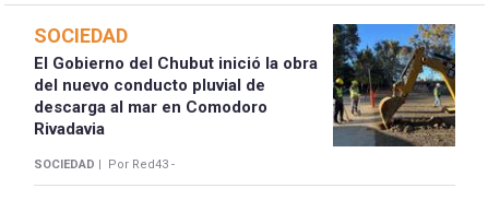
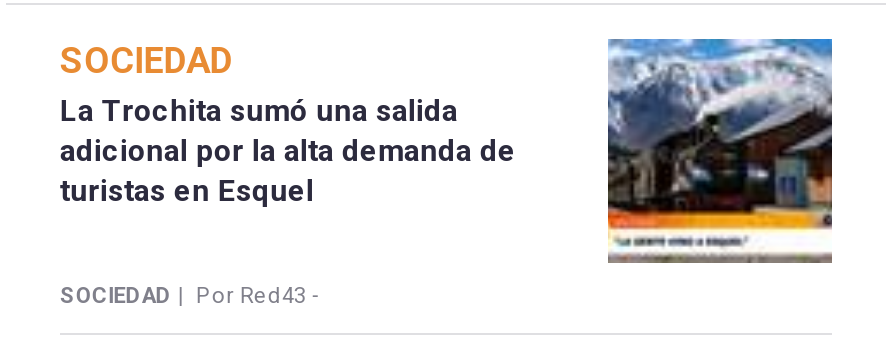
- [image]
+ [image]

- El Gobierno del Chubut inició la obra
- del nuevo conducto pluvial de
- descarga al mar en Comodoro
- Rivadavia
+ La Trochita sumó una salida
+ adicional por la alta demanda de
+ turistas en Esquel
